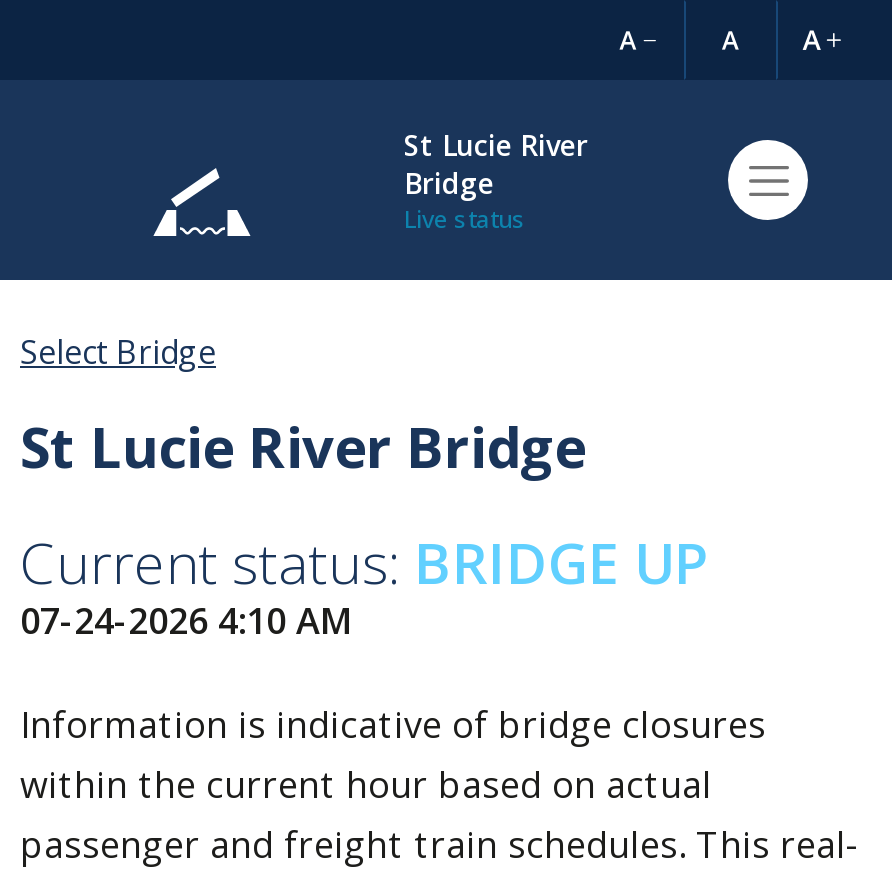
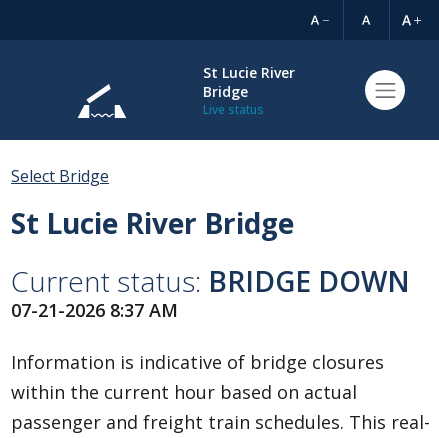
- Current status: BRIDGE UP
+ Current status: BRIDGE DOWN

- 07-24-2026 4:10 AM
+ 07-21-2026 8:37 AM
